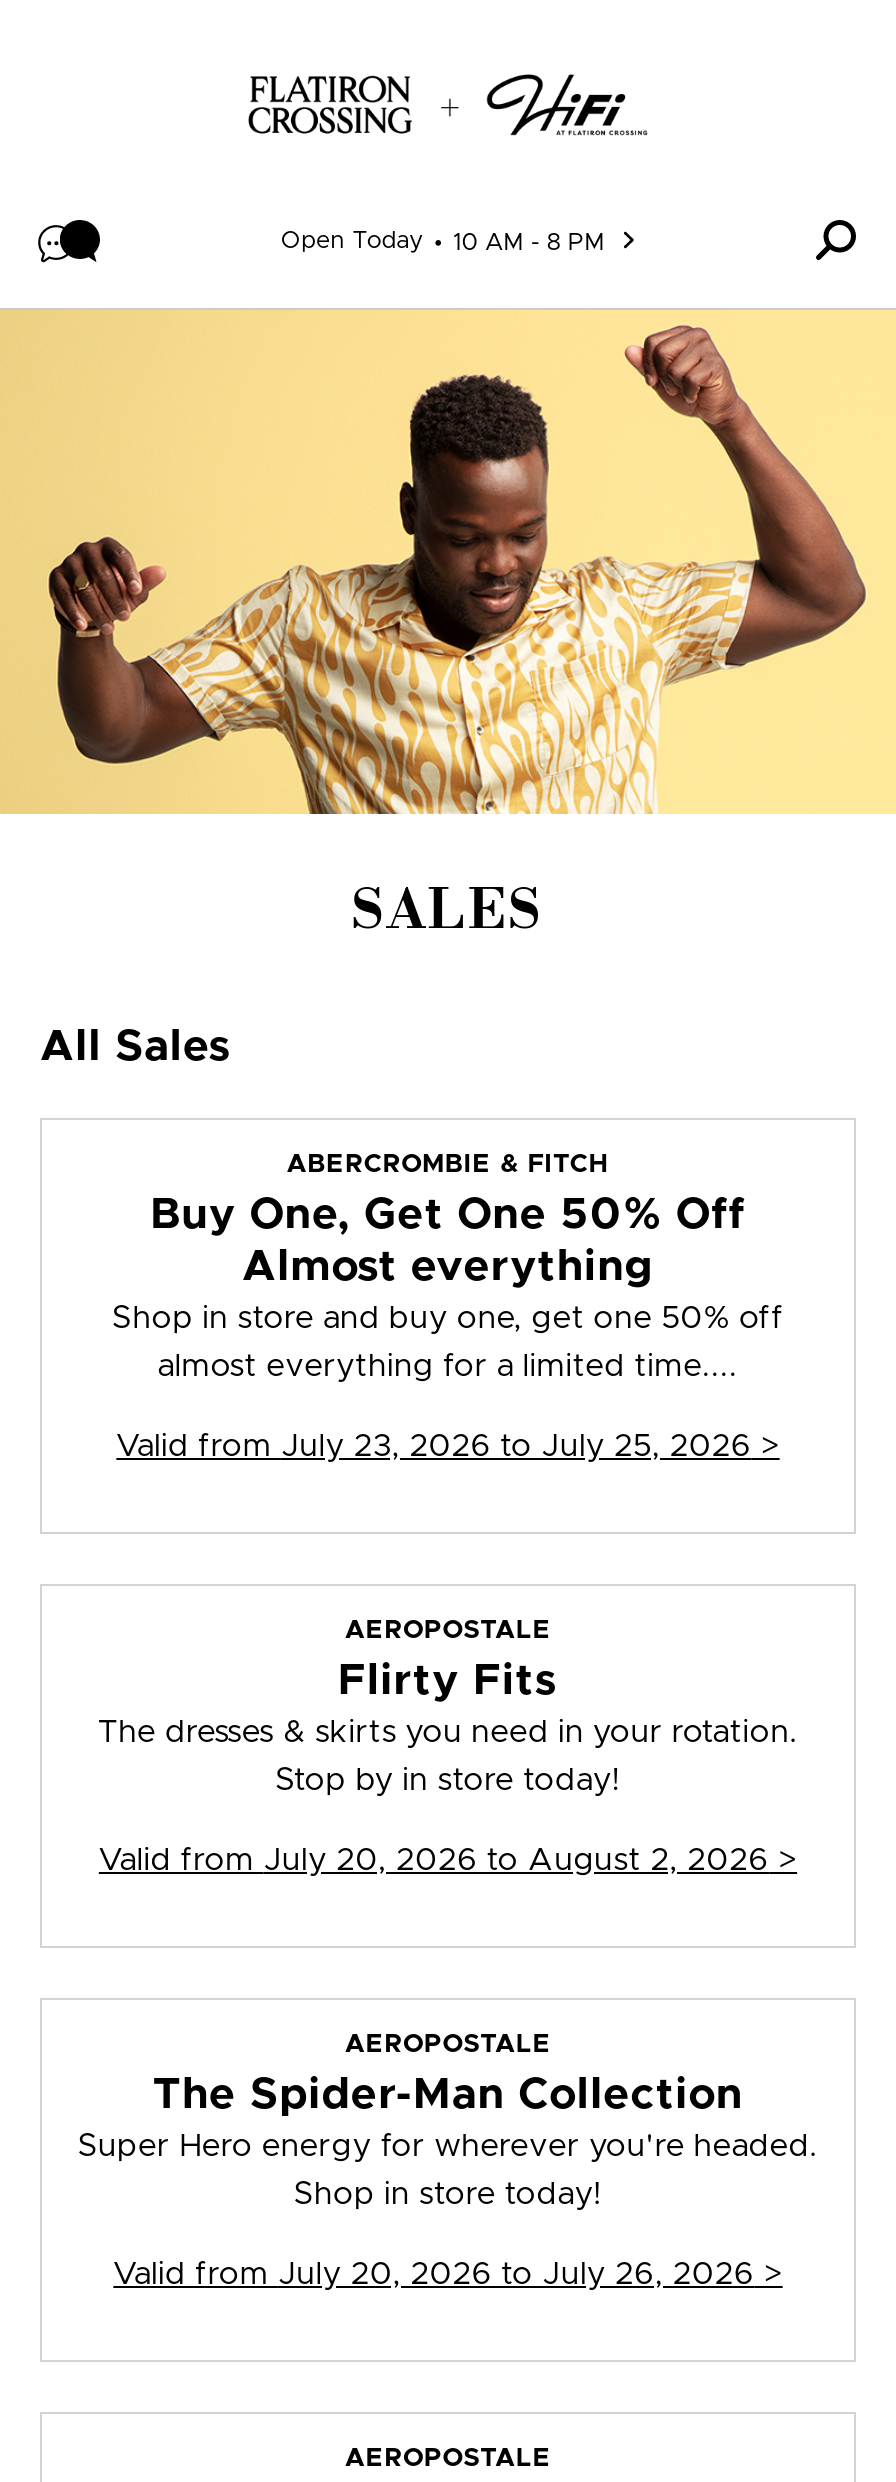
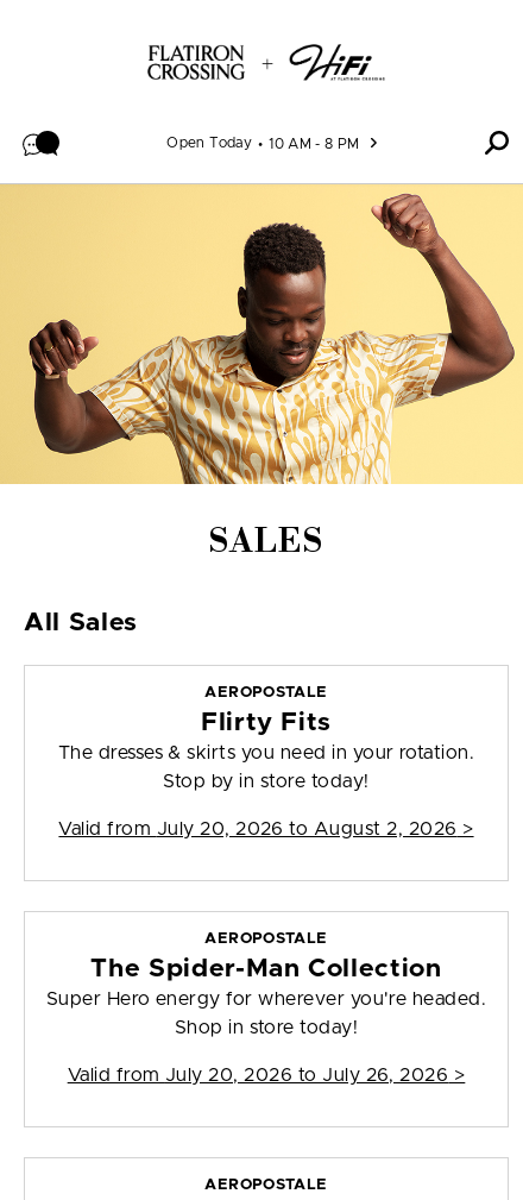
- ABERCROMBIE & FITCH
- Buy One, Get One 50% Off
- Almost everything
- Shop in store and buy one, get one 50% off
- almost everything for a limited time....
- Valid from July 23, 2026 to July 25, 2026 >
